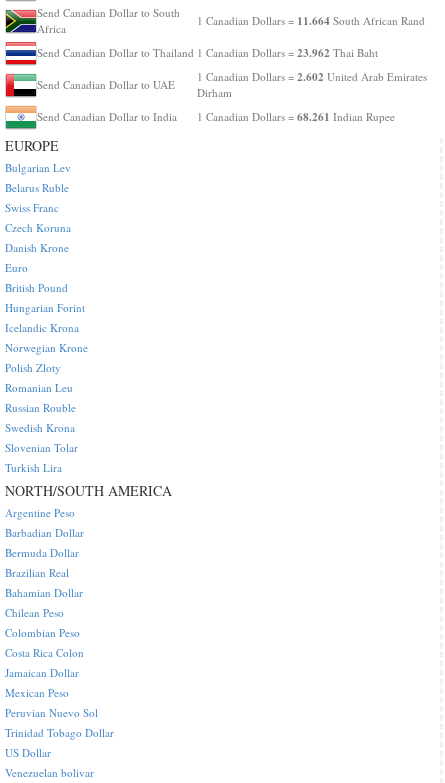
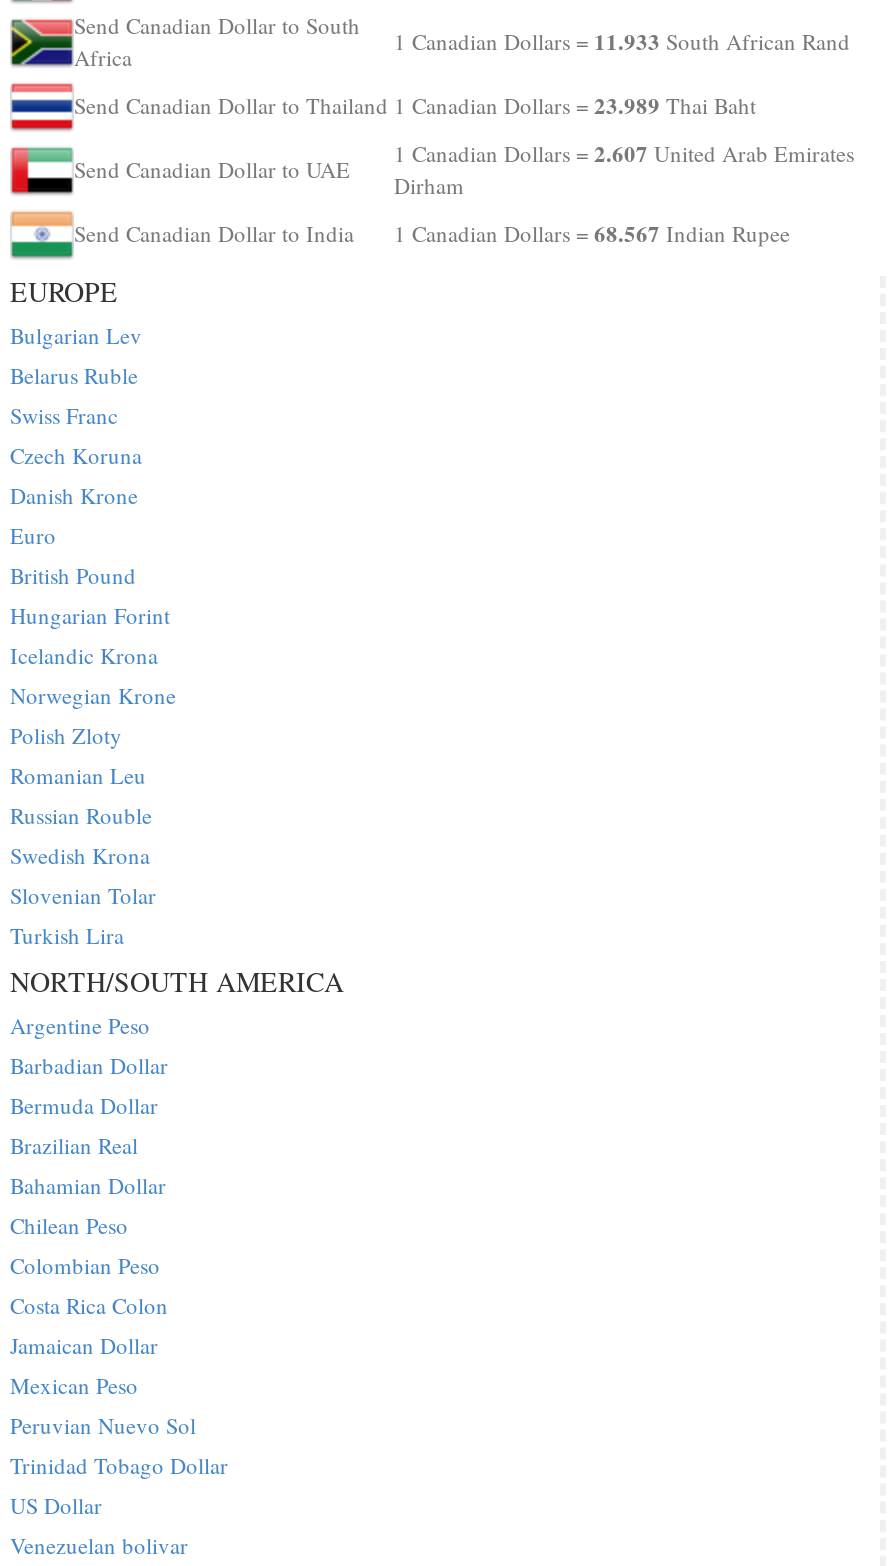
- 1 Canadian Dollars = 11.664 South African Rand
+ 1 Canadian Dollars = 11.933 South African Rand

- Send Canadian Dollar to Thailand 1 Canadian Dollars = 23.962 Thai Baht
+ Send Canadian Dollar to Thailand 1 Canadian Dollars = 23.989 Thai Baht

- 1 Canadian Dollars = 2.602 United Arab Emirates
+ 1 Canadian Dollars = 2.607 United Arab Emirates

- 1 Canadian Dollars = 68.261 Indian Rupee
+ 1 Canadian Dollars = 68.567 Indian Rupee
